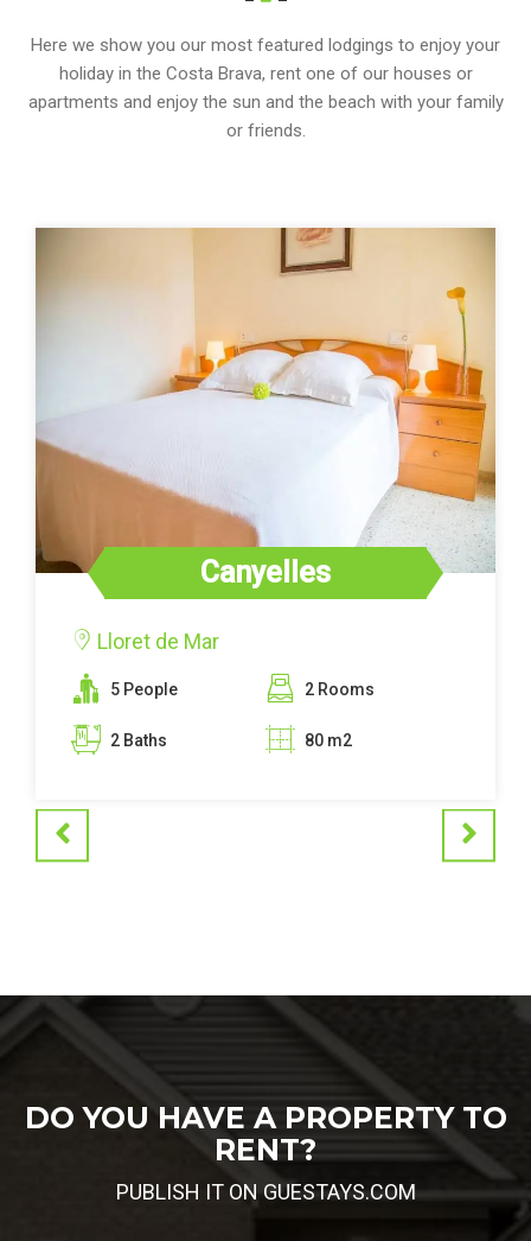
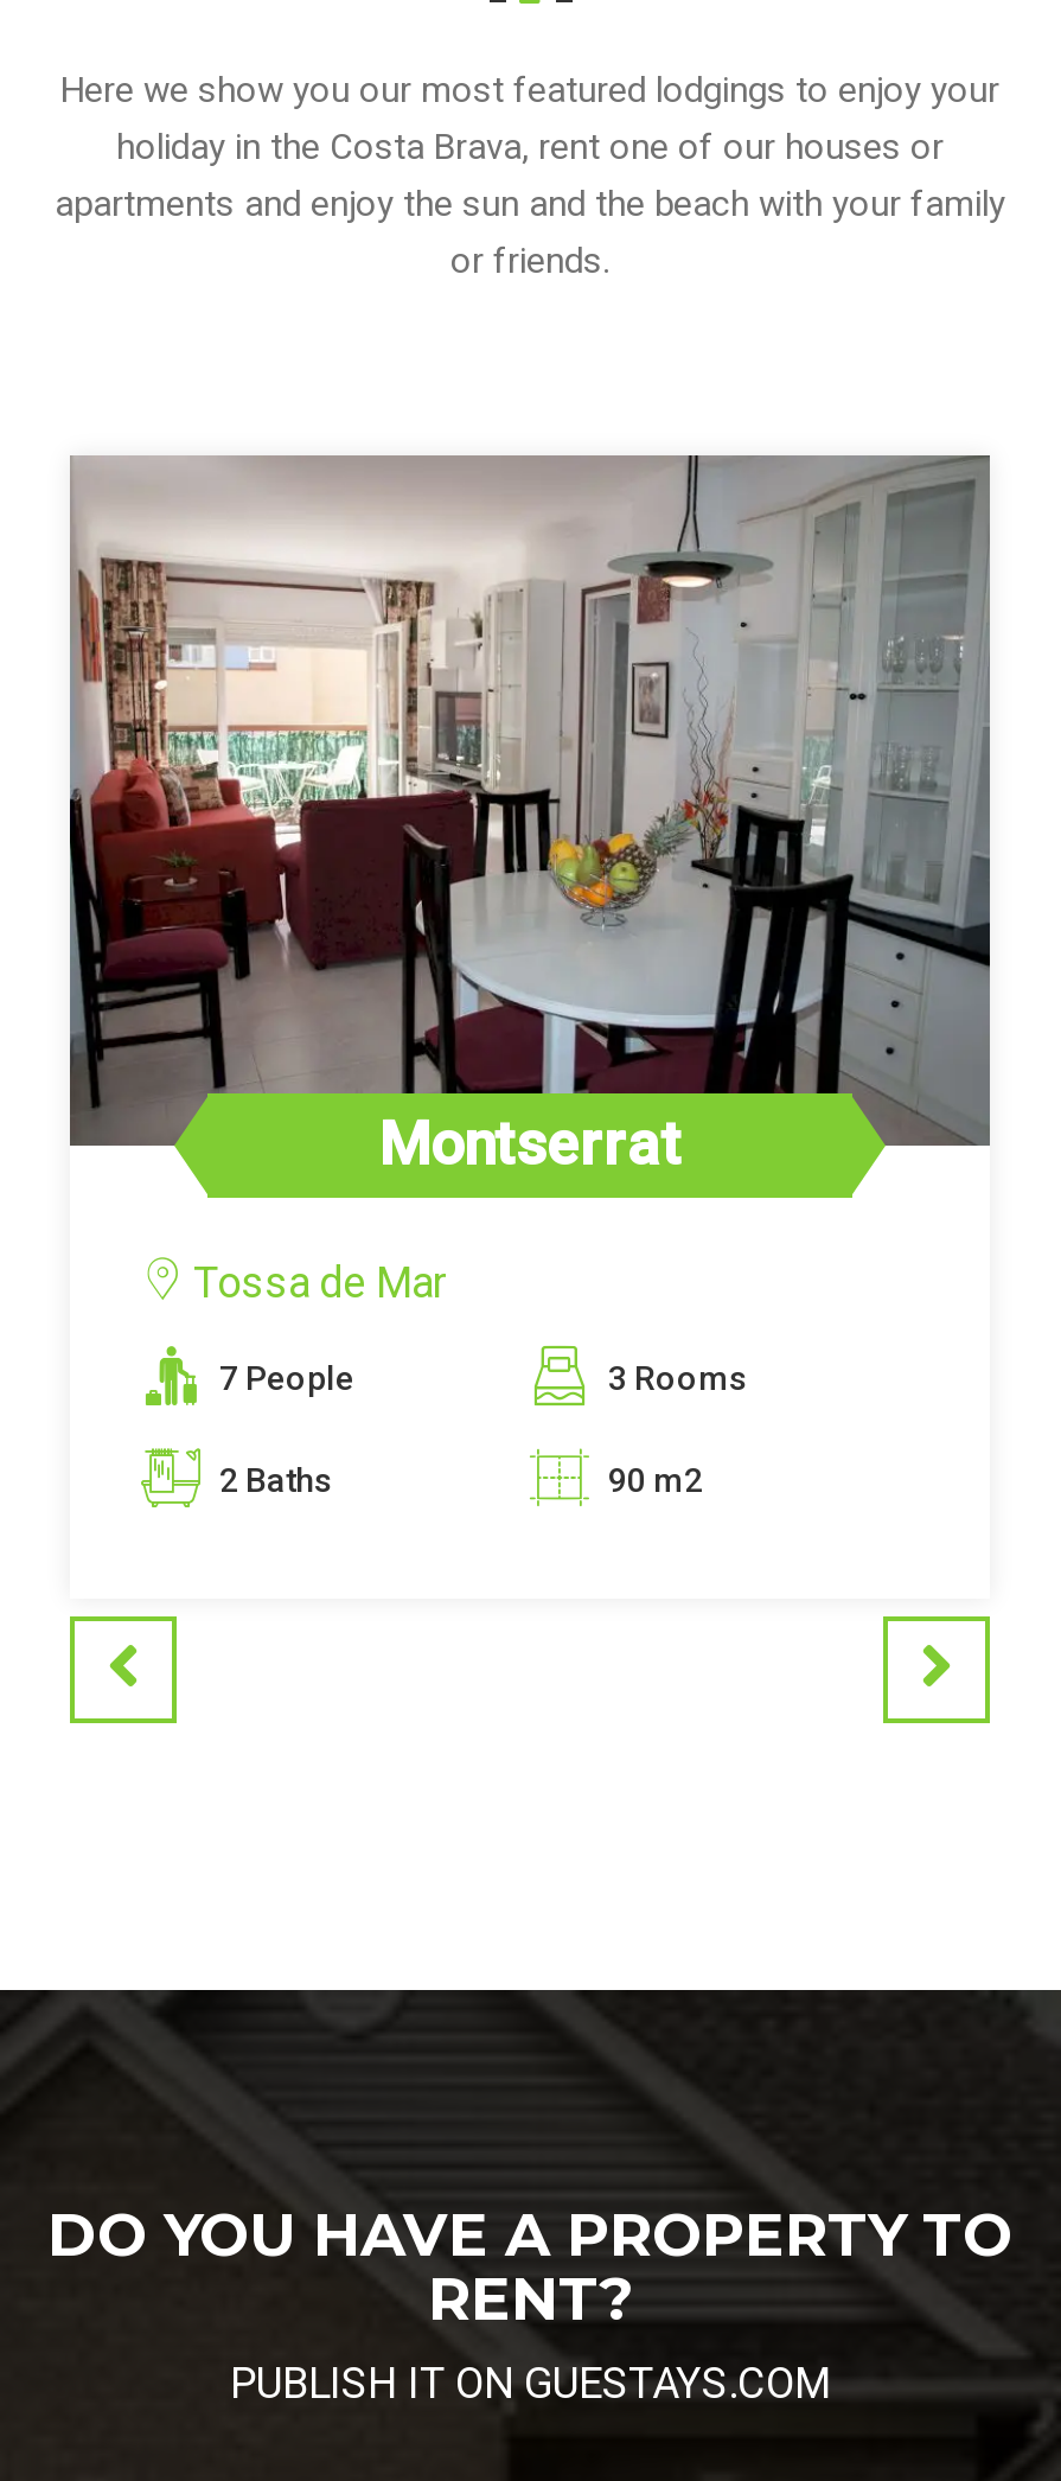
- [image]
- Canyelles
+ [image]
+ Montserrat

- Lloret de Mar
+ Tossa de Mar

- 5 People
- 2 Rooms
+ 7 People
+ 3 Rooms

- 80 m2
+ 90 m2
